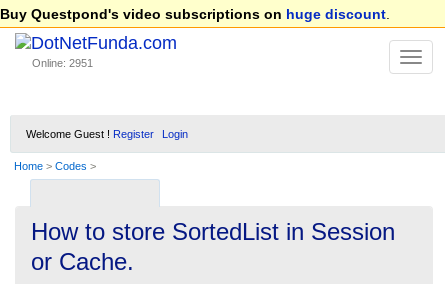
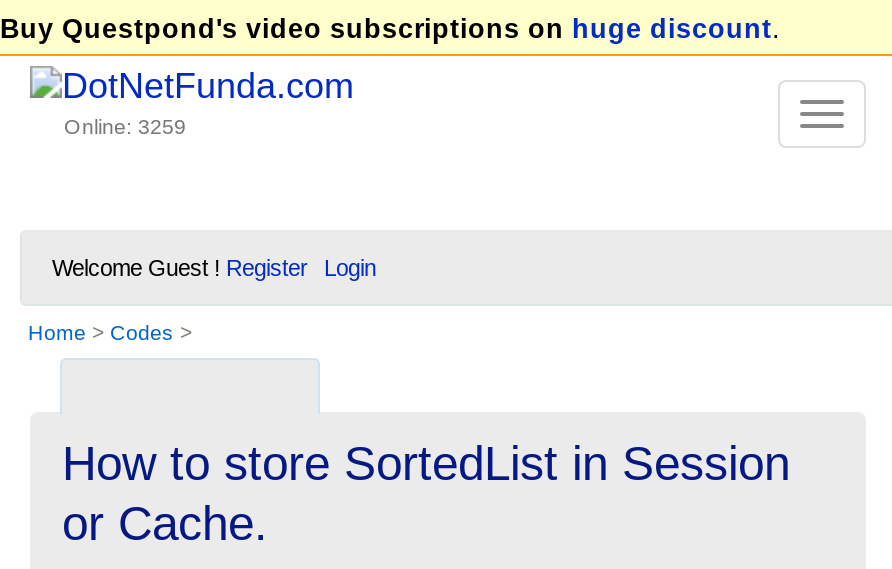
- Online: 2951
+ Online: 3259
